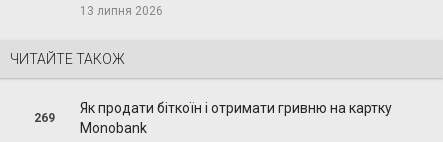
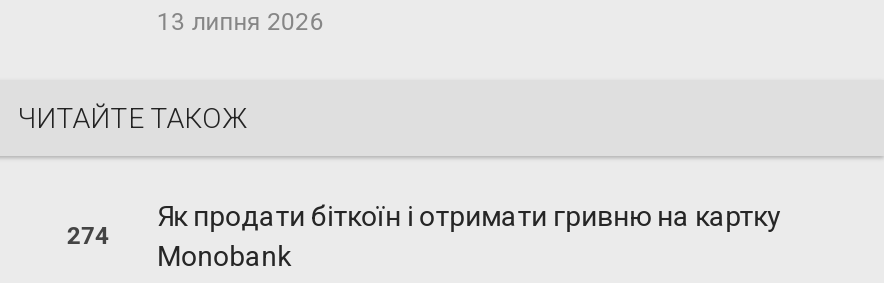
- 269
+ 274
